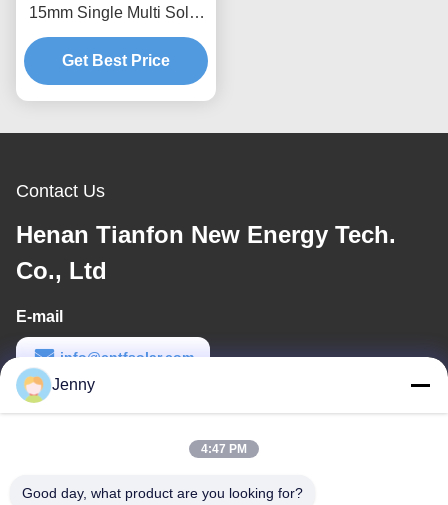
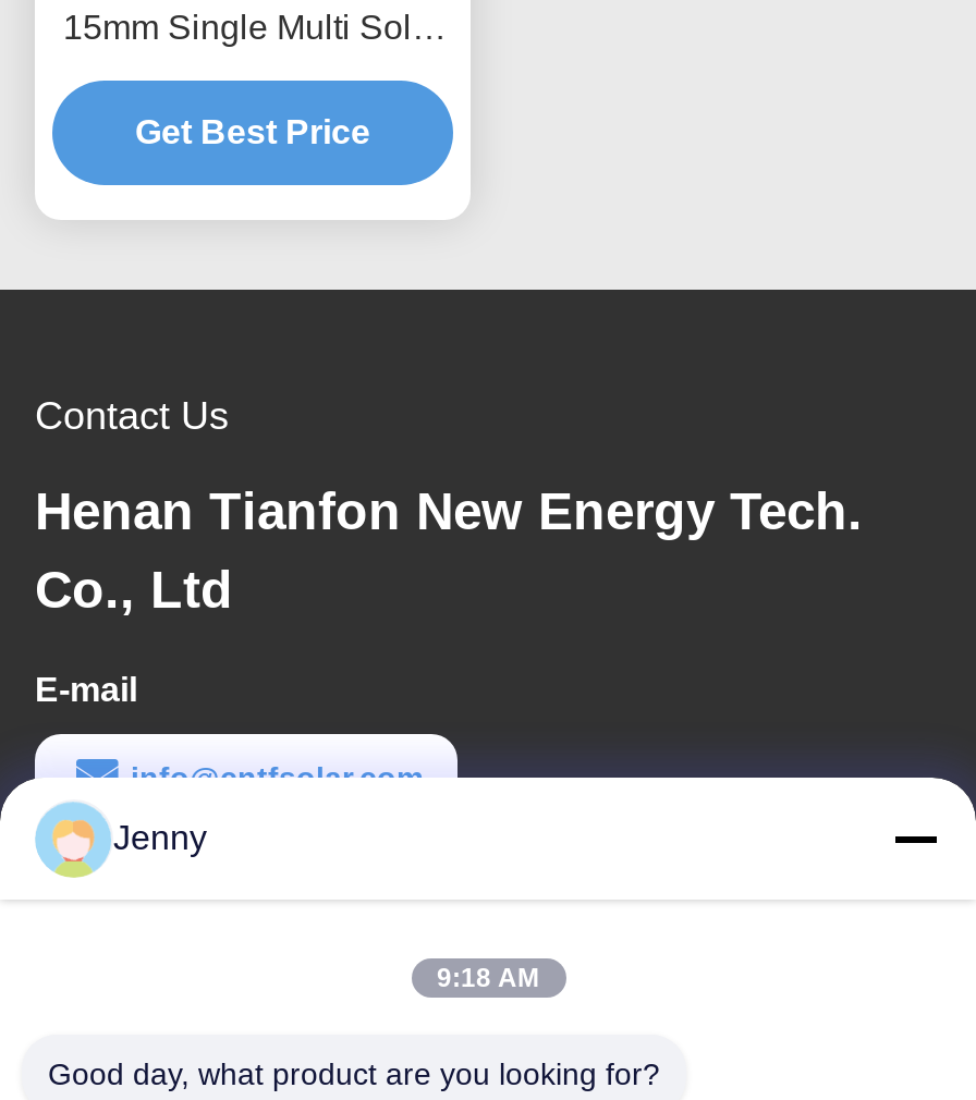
- 4:47 PM
+ 9:18 AM
